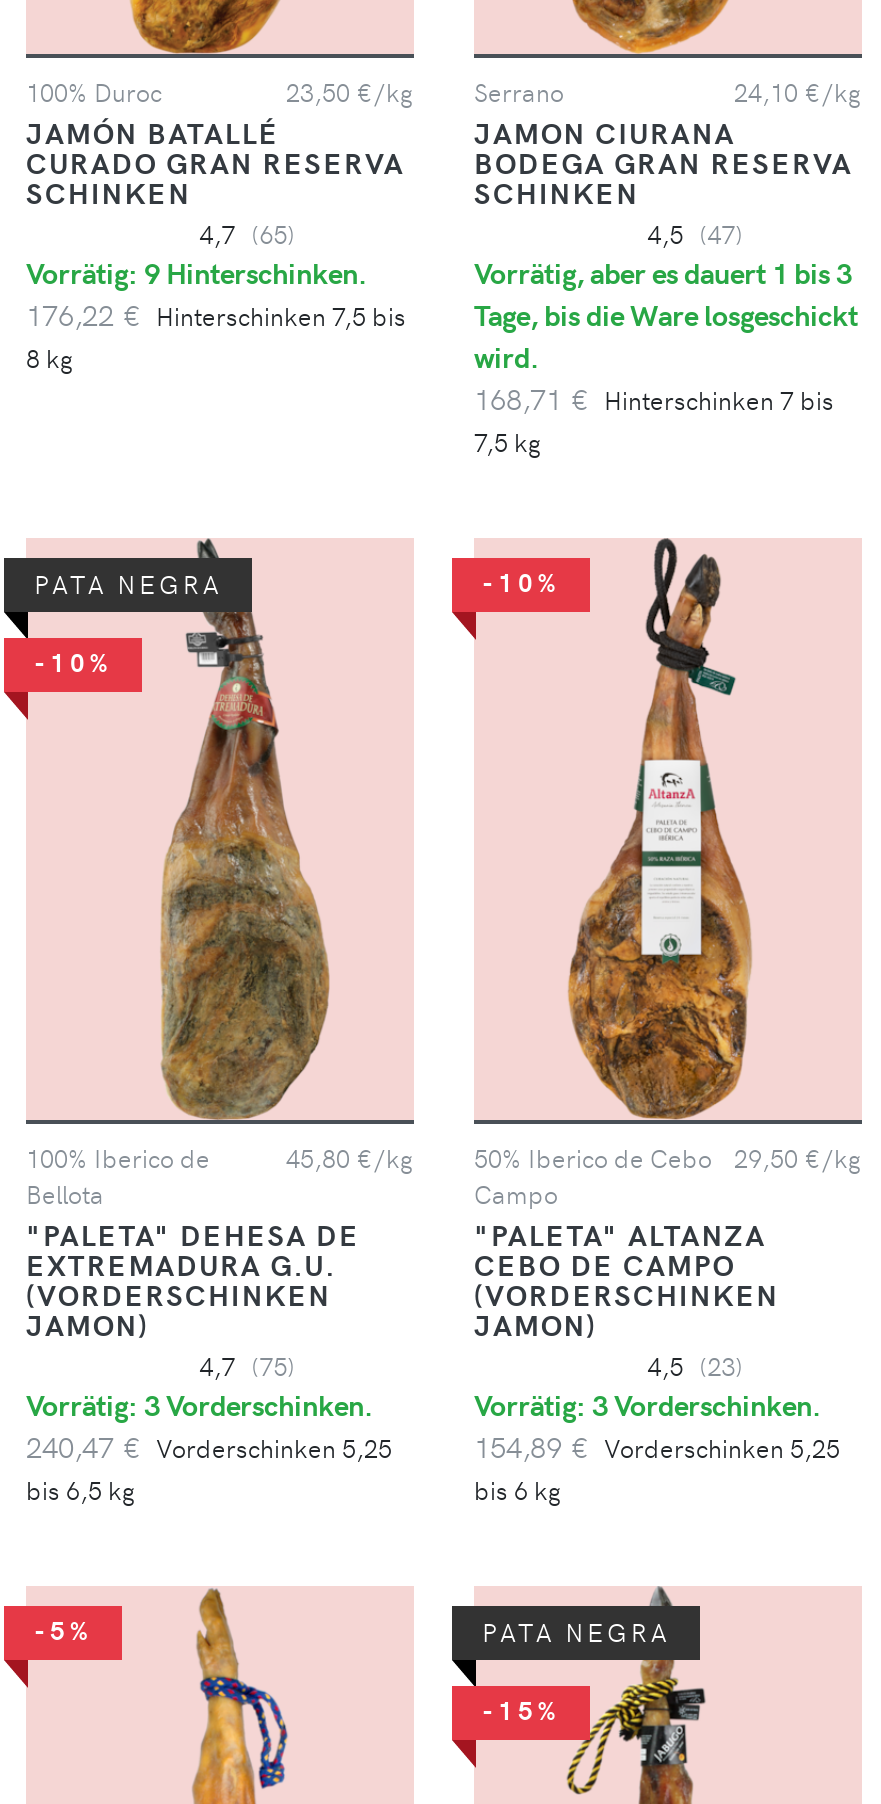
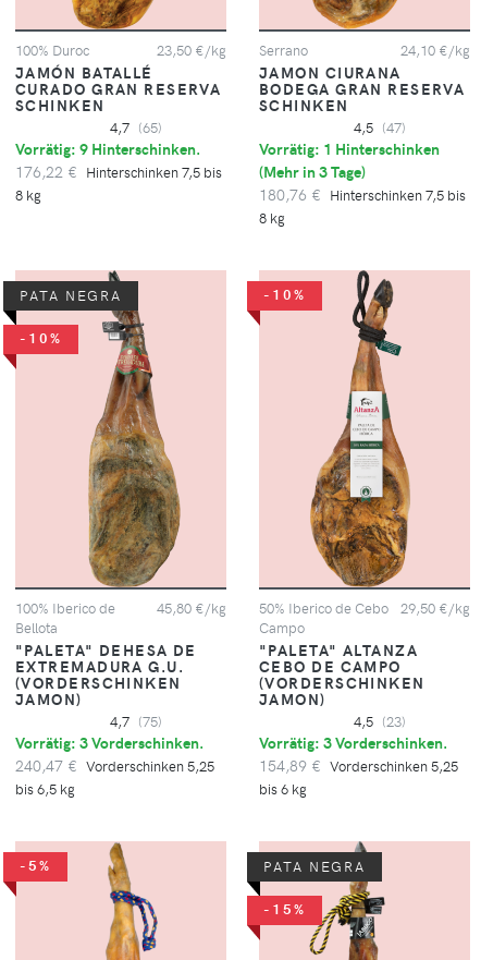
- Vorrätig, aber es dauert 1 bis 3
- Tage, bis die Ware losgeschickt
- wird.
- 168,71 € Hinterschinken 7 bis
- 7,5 kg
+ Vorrätig: 1 Hinterschinken
+ (Mehr in 3 Tage)
+ 180,76 € Hinterschinken 7,5 bis
+ 8 kg
